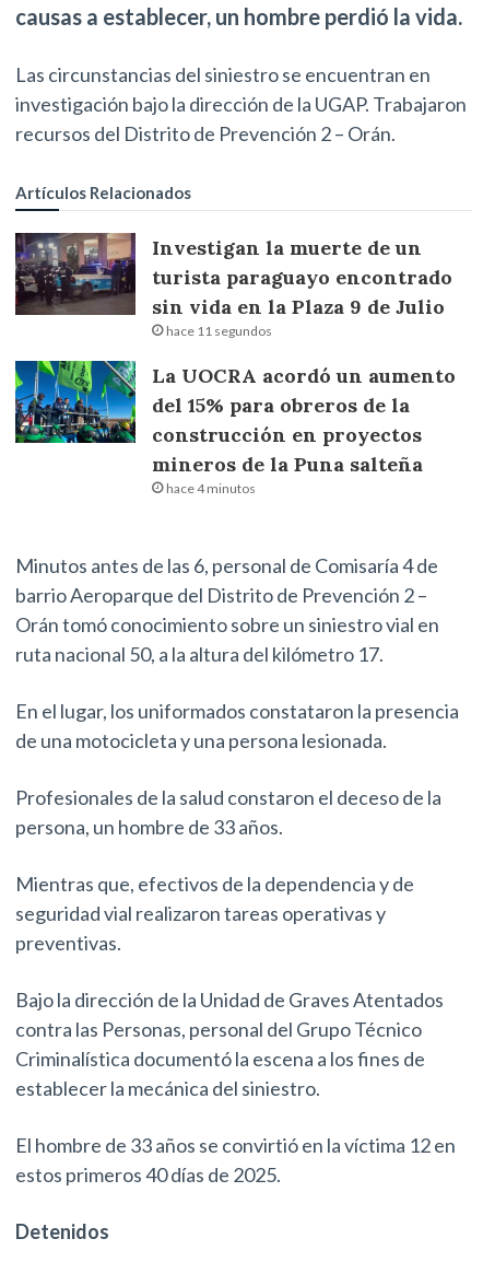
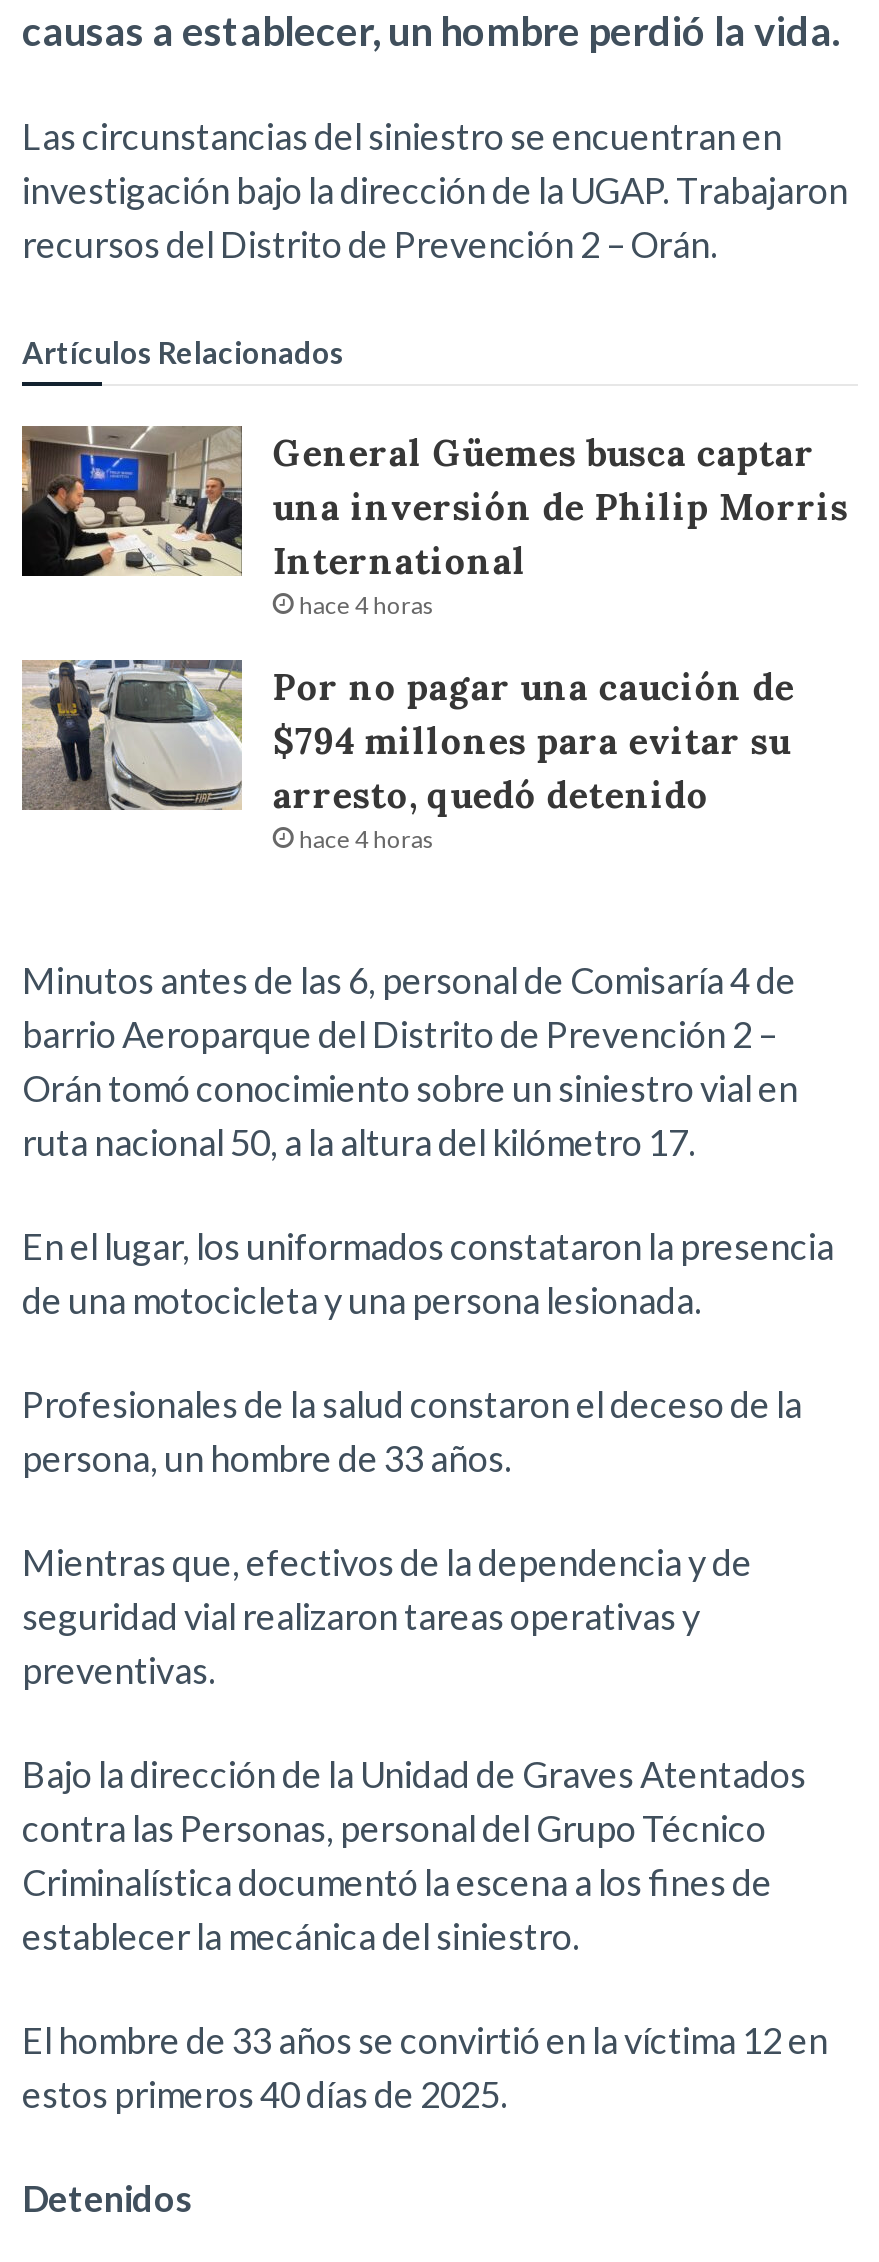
- [image]
- Investigan la muerte de un
- turista paraguayo encontrado
- sin vida en la Plaza 9 de Julio
- hace 11 segundos
+ [image]
+ General Güemes busca captar
+ una inversión de Philip Morris
+ International
+ hace 4 horas

- [image]
- La UOCRA acordó un aumento
- del 15% para obreros de la
- construcción en proyectos
- mineros de la Puna salteña
- hace 4 minutos
+ [image]
+ Por no pagar una caución de
+ $794 millones para evitar su
+ arresto, quedó detenido
+ hace 4 horas
